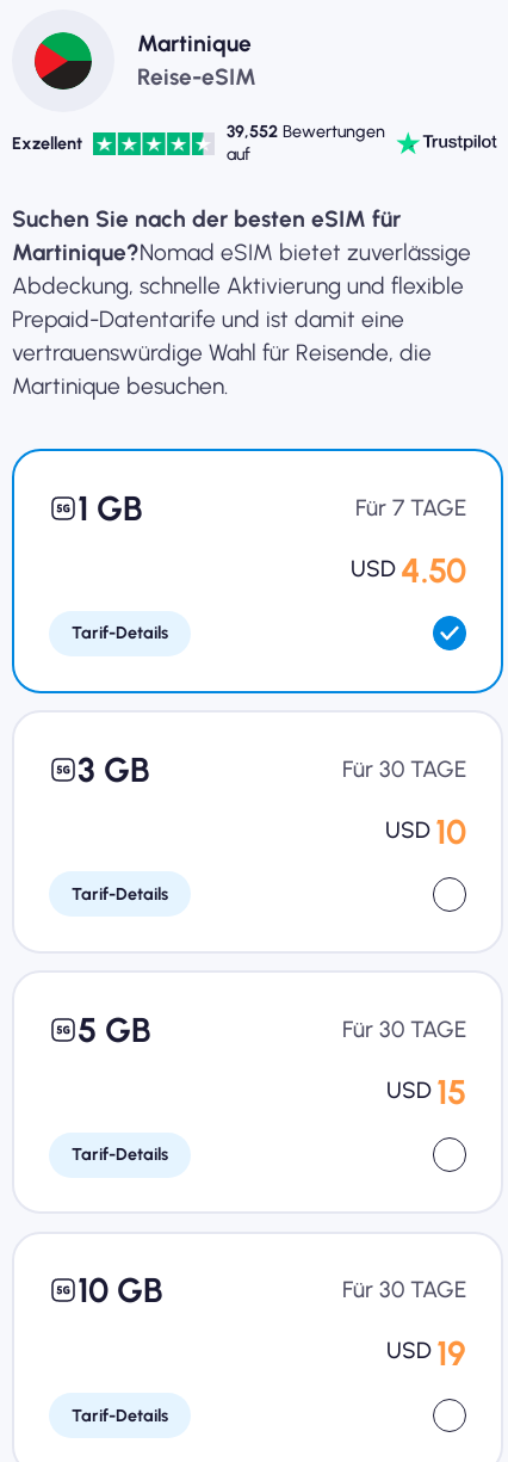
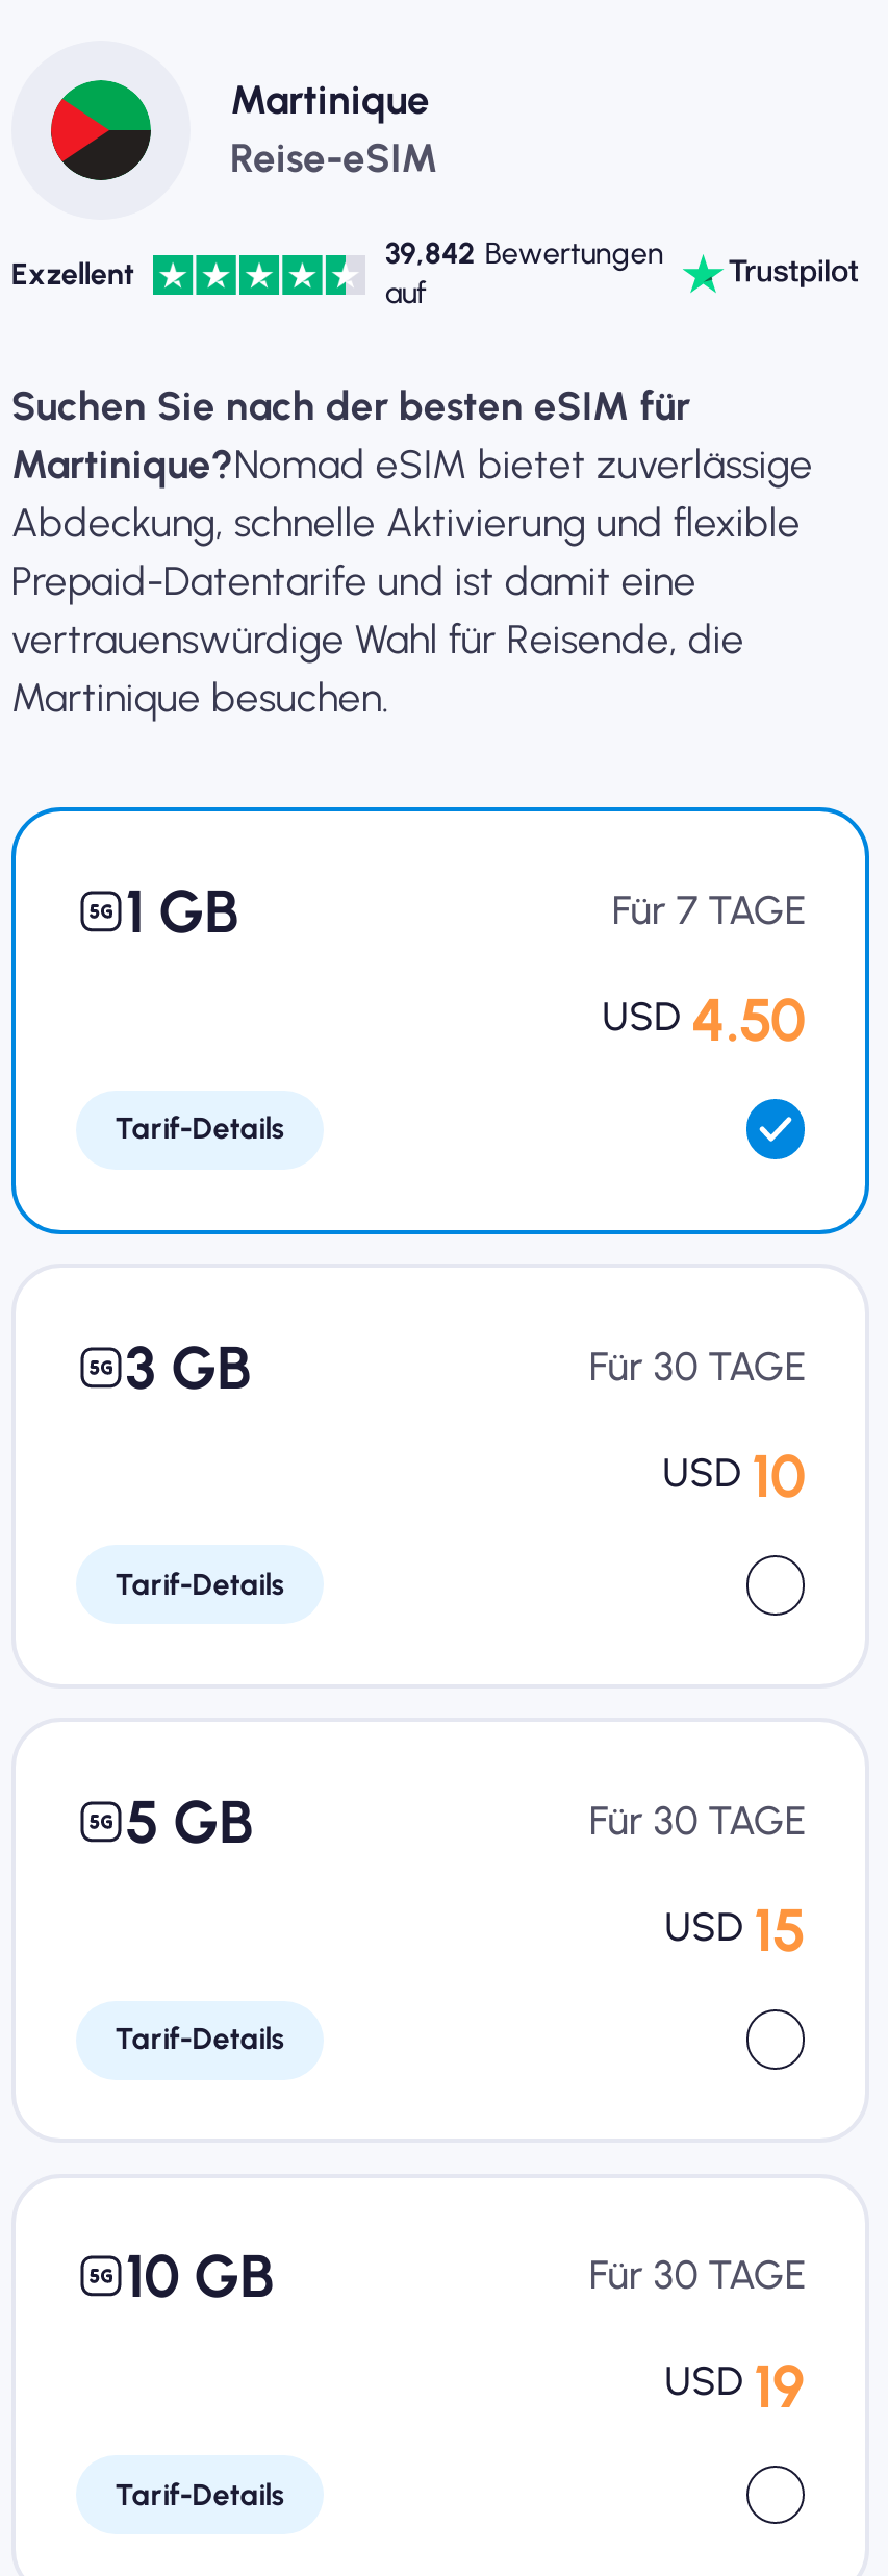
- 39,552 Bewertungen
+ 39,842 Bewertungen
